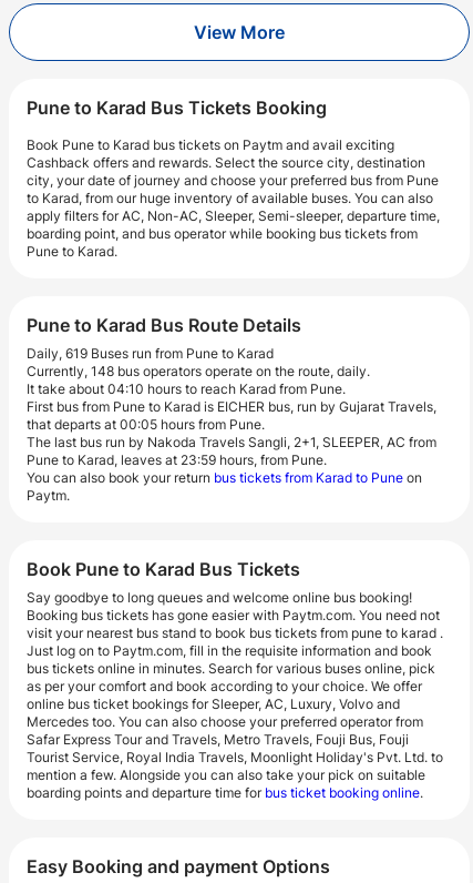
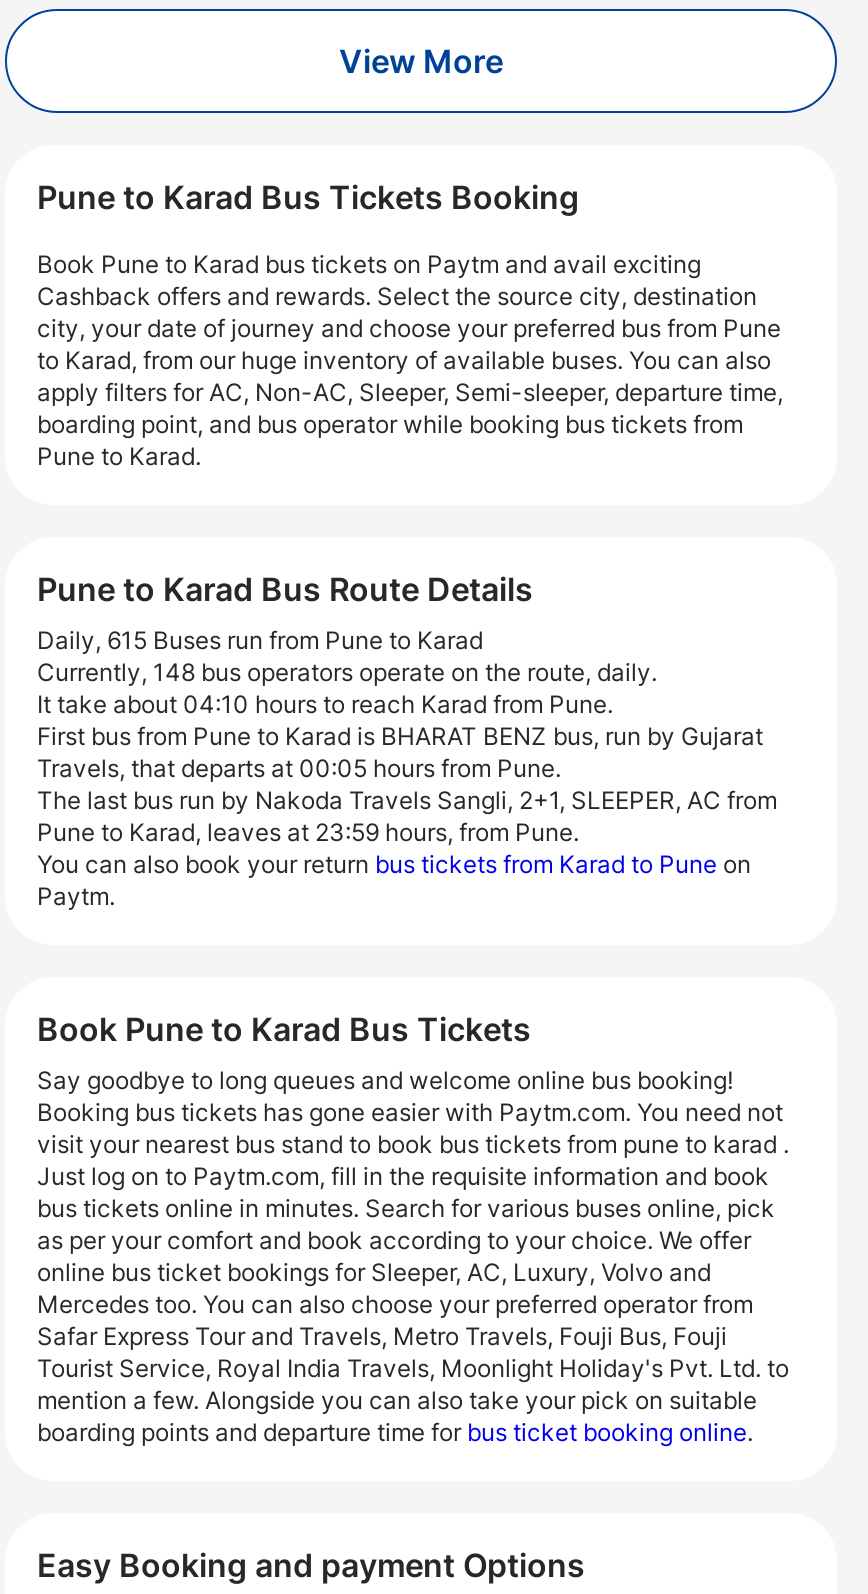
- Daily, 619 Buses run from Pune to Karad
+ Daily, 615 Buses run from Pune to Karad

- First bus from Pune to Karad is EICHER bus, run by Gujarat Travels,
- that departs at 00:05 hours from Pune.
+ First bus from Pune to Karad is BHARAT BENZ bus, run by Gujarat
+ Travels, that departs at 00:05 hours from Pune.
